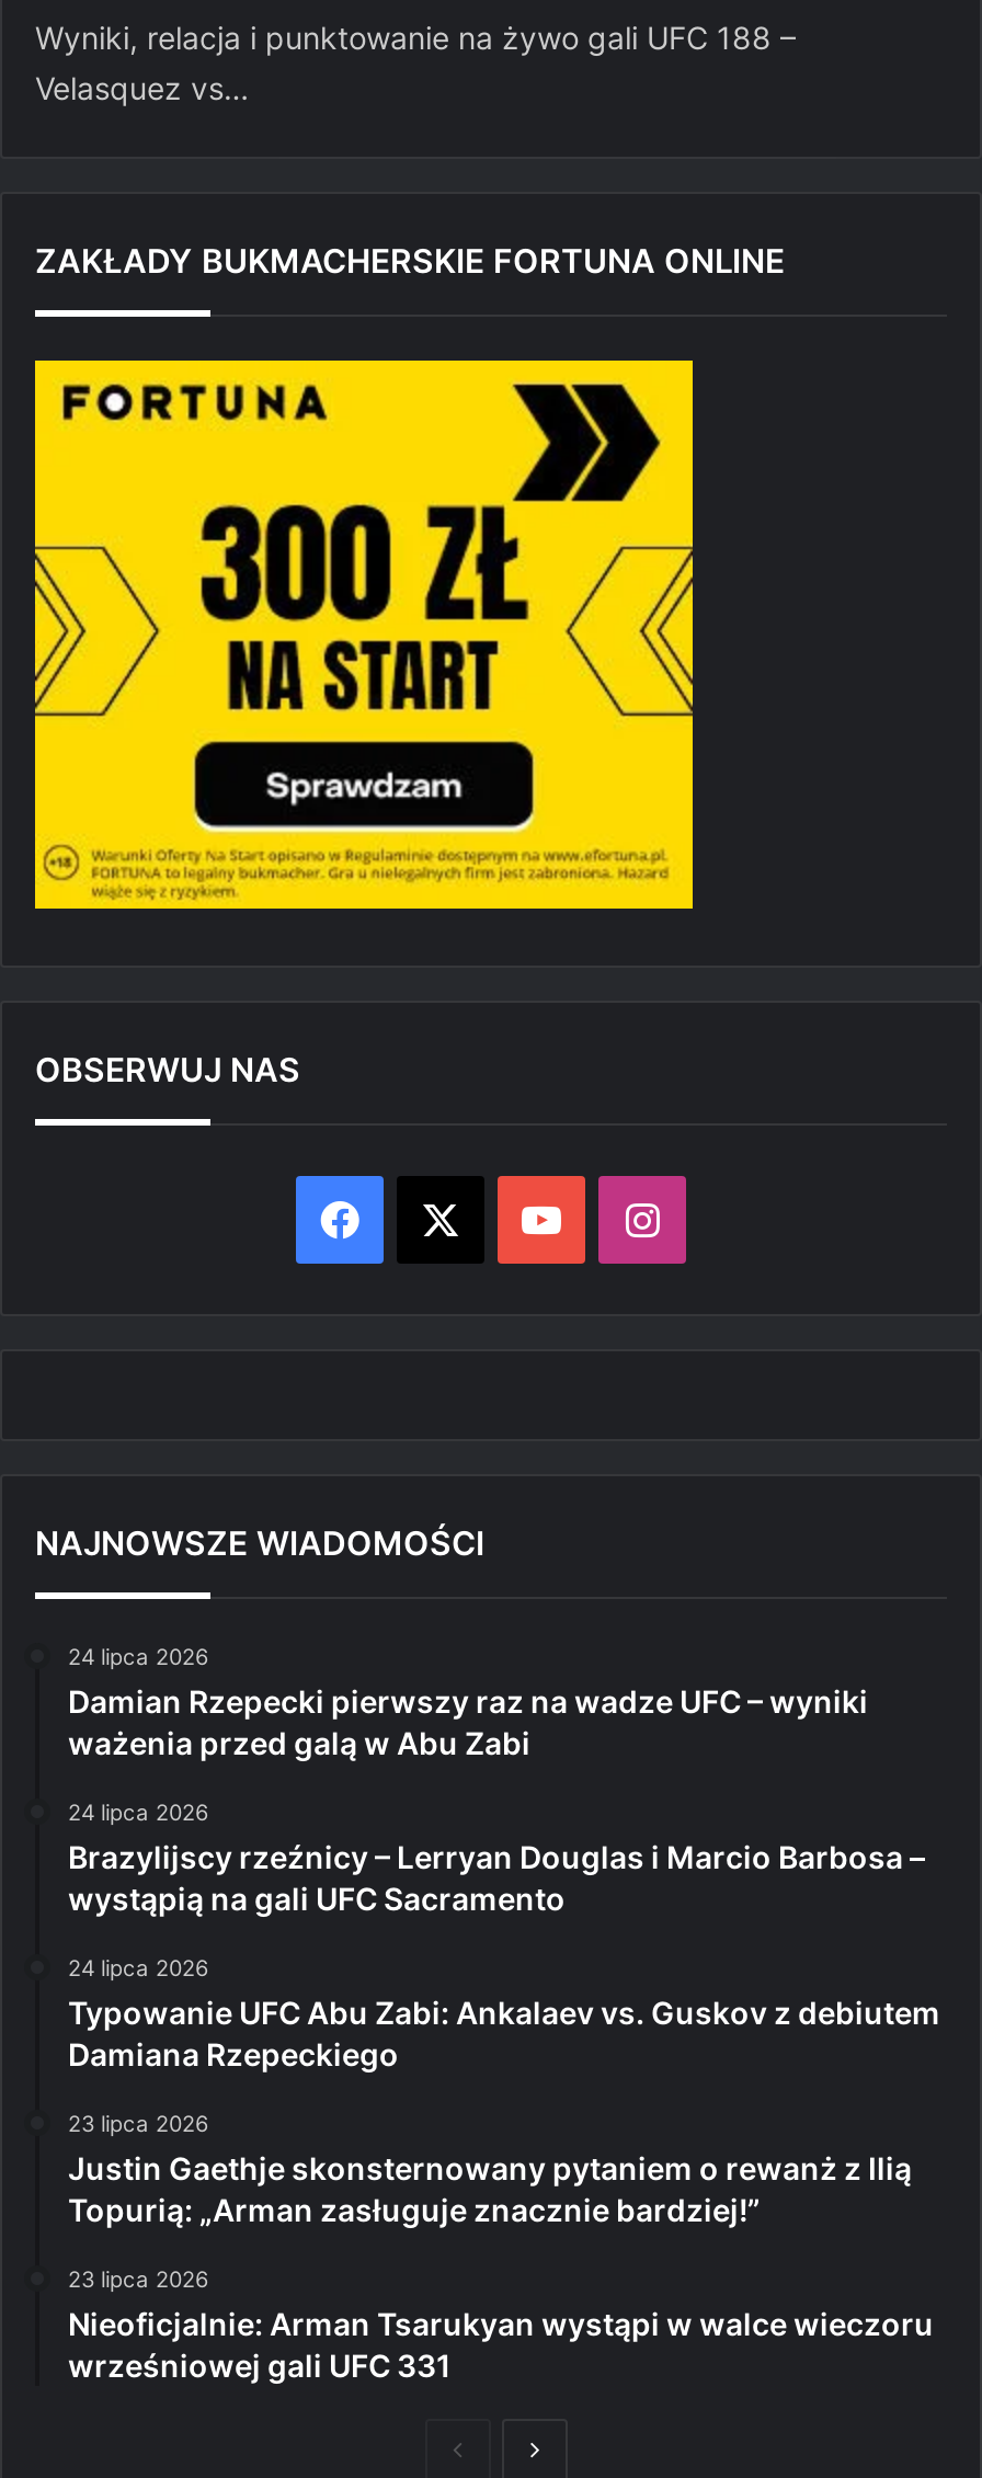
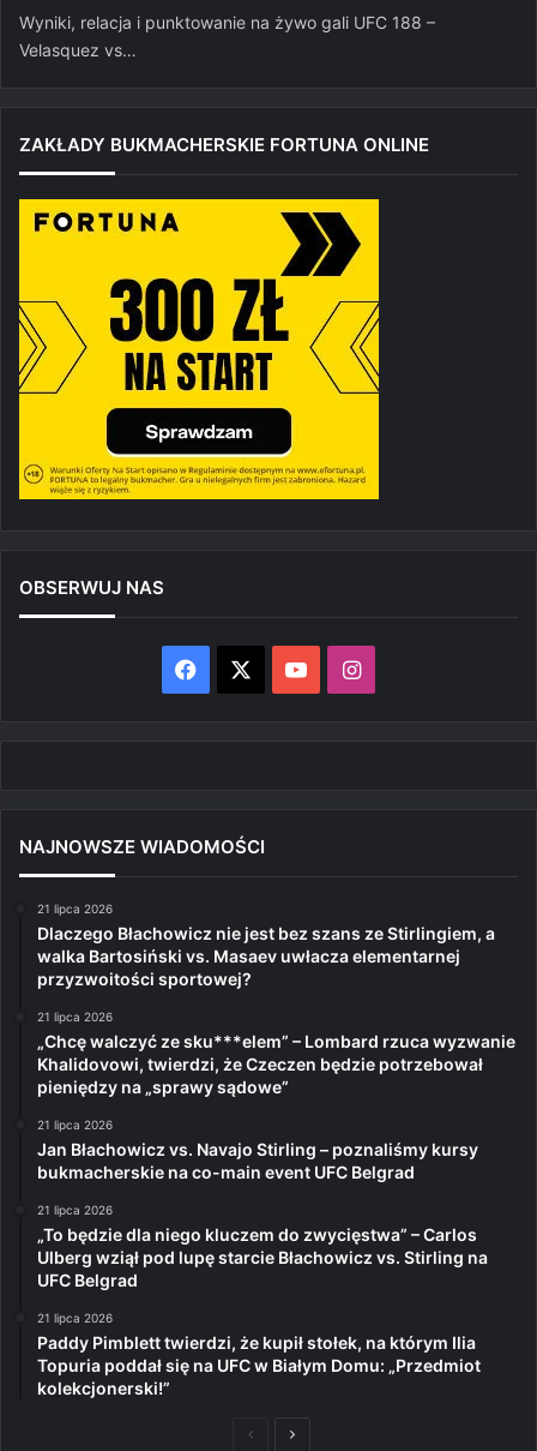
- 24 lipca 2026
- Damian Rzepecki pierwszy raz na wadze UFC – wyniki
- ważenia przed galą w Abu Zabi
+ 21 lipca 2026
+ Dlaczego Błachowicz nie jest bez szans ze Stirlingiem, a
+ walka Bartosiński vs. Masaev uwłacza elementarnej
+ przyzwoitości sportowej?

- 24 lipca 2026
- Brazylijscy rzeźnicy – Lerryan Douglas i Marcio Barbosa –
- wystąpią na gali UFC Sacramento
+ 21 lipca 2026
+ „Chcę walczyć ze sku***elem” – Lombard rzuca wyzwanie
+ Khalidovowi, twierdzi, że Czeczen będzie potrzebował
+ pieniędzy na „sprawy sądowe”

- 24 lipca 2026
- Typowanie UFC Abu Zabi: Ankalaev vs. Guskov z debiutem
- Damiana Rzepeckiego
+ 21 lipca 2026
+ Jan Błachowicz vs. Navajo Stirling – poznaliśmy kursy
+ bukmacherskie na co-main event UFC Belgrad

- 23 lipca 2026
- Justin Gaethje skonsternowany pytaniem o rewanż z Ilią
- Topurią: „Arman zasługuje znacznie bardziej!”
+ 21 lipca 2026
+ „To będzie dla niego kluczem do zwycięstwa” – Carlos
+ Ulberg wziął pod lupę starcie Błachowicz vs. Stirling na
+ UFC Belgrad

- 23 lipca 2026
- Nieoficjalnie: Arman Tsarukyan wystąpi w walce wieczoru
- wrześniowej gali UFC 331
+ 21 lipca 2026
+ Paddy Pimblett twierdzi, że kupił stołek, na którym Ilia
+ Topuria poddał się na UFC w Białym Domu: „Przedmiot
+ kolekcjonerski!”
